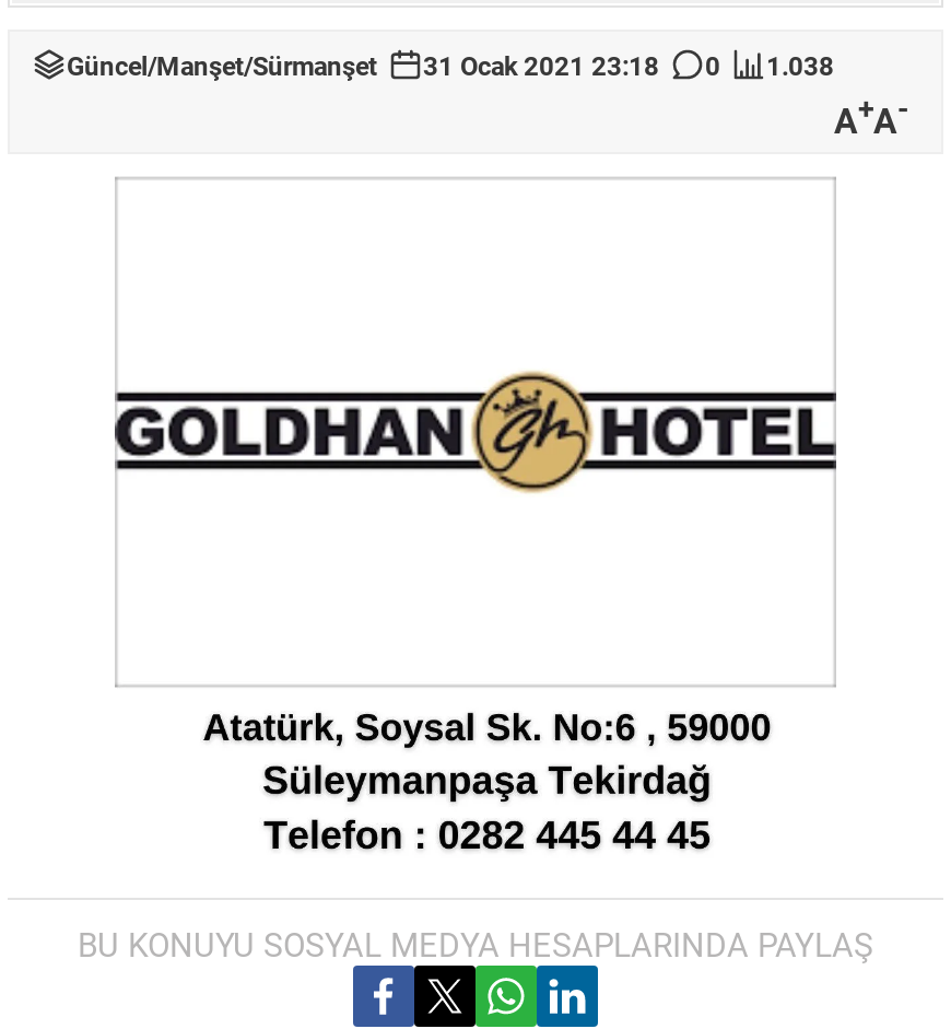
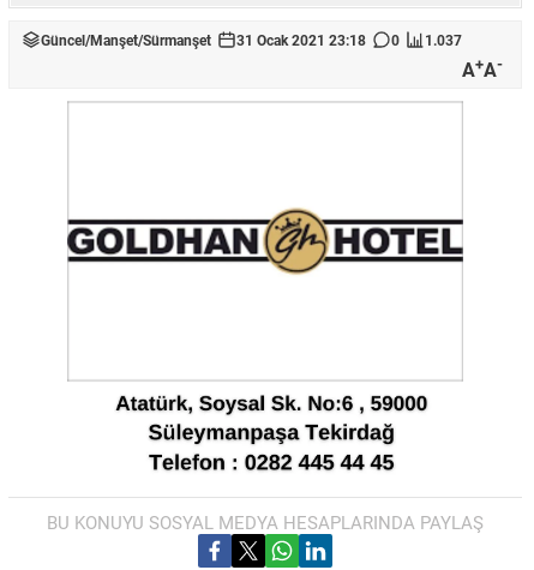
- Güncel/Manşet/Sürmanşet 31 Ocak 2021 23:18 0 1.038
+ Güncel/Manşet/Sürmanşet 31 Ocak 2021 23:18 0 1.037
